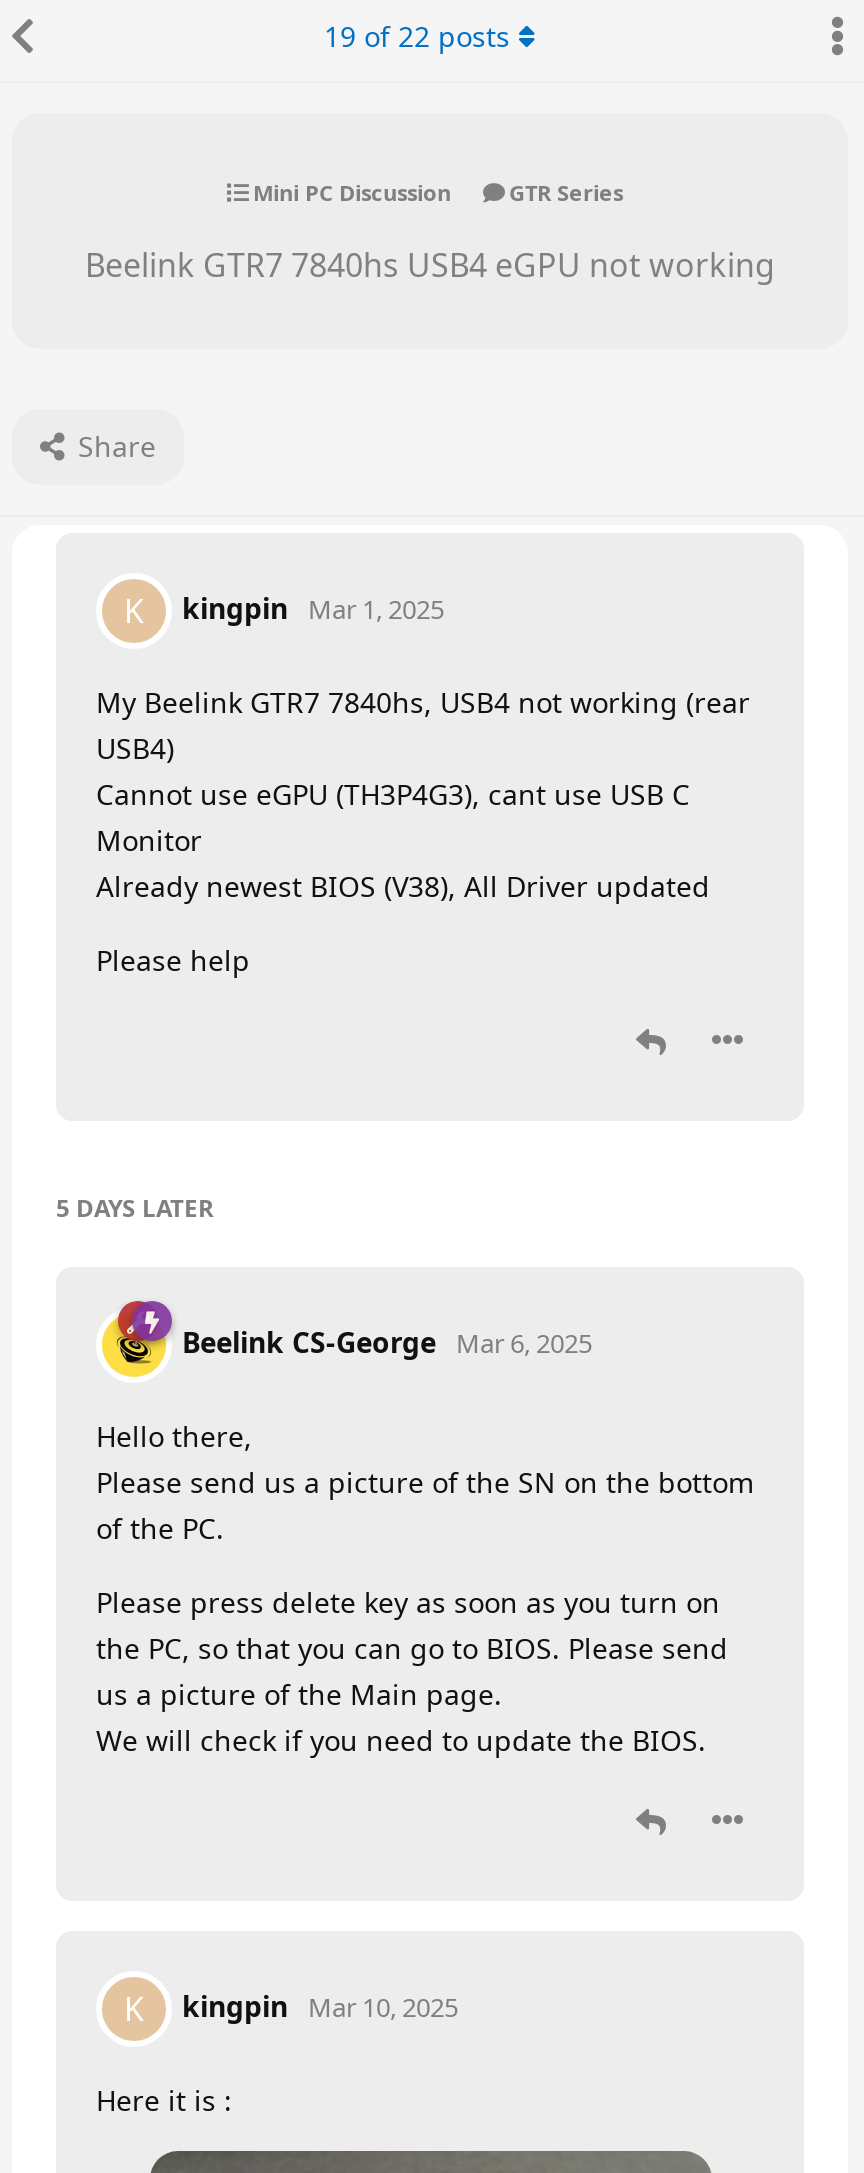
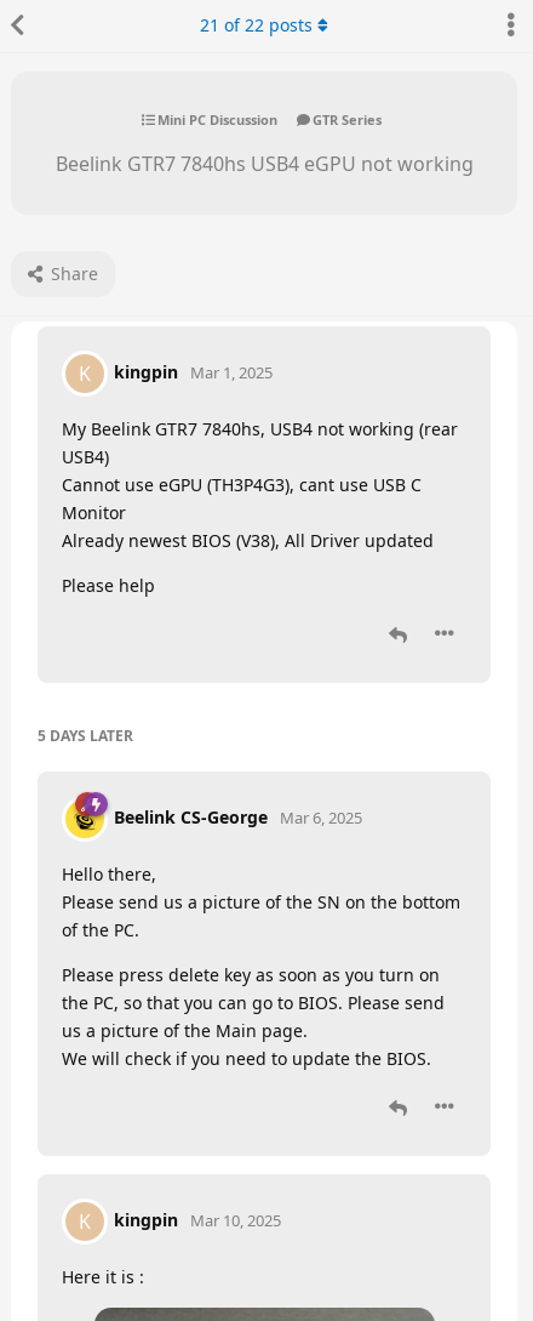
- 19 of 22 posts
+ 21 of 22 posts
